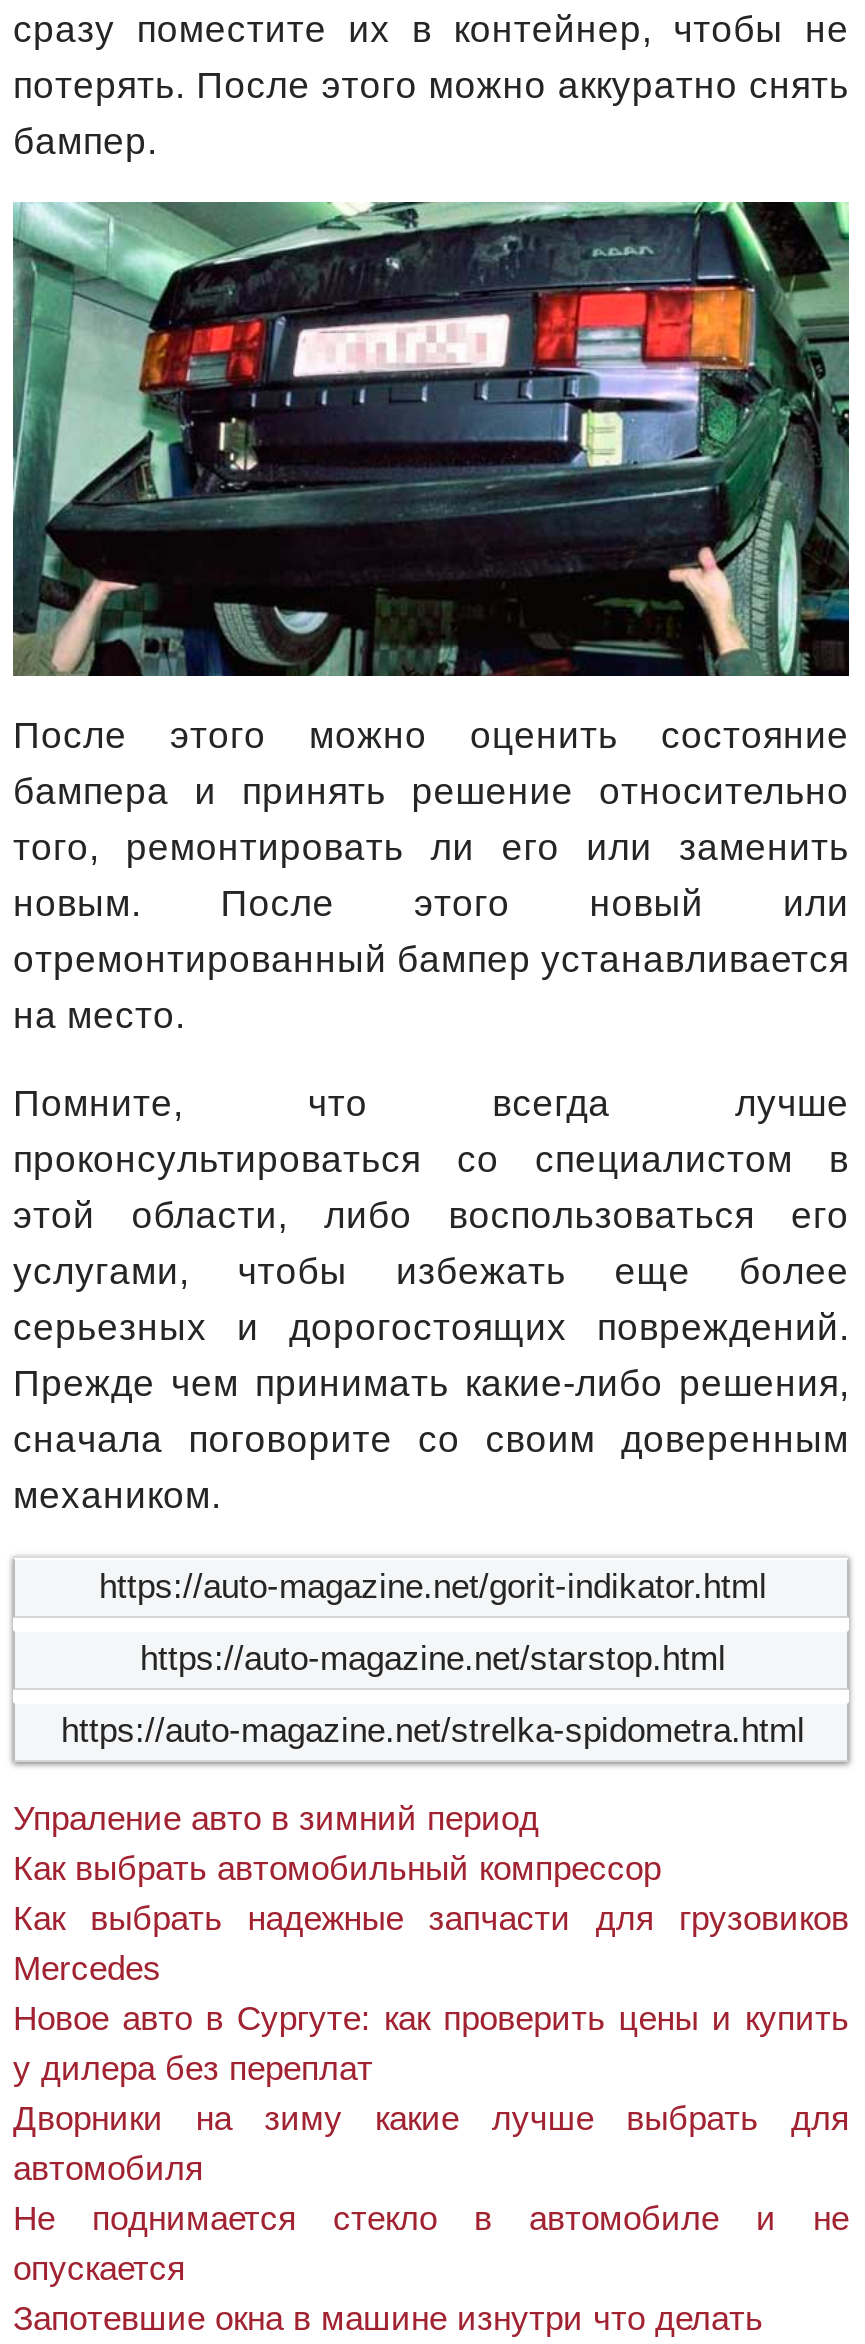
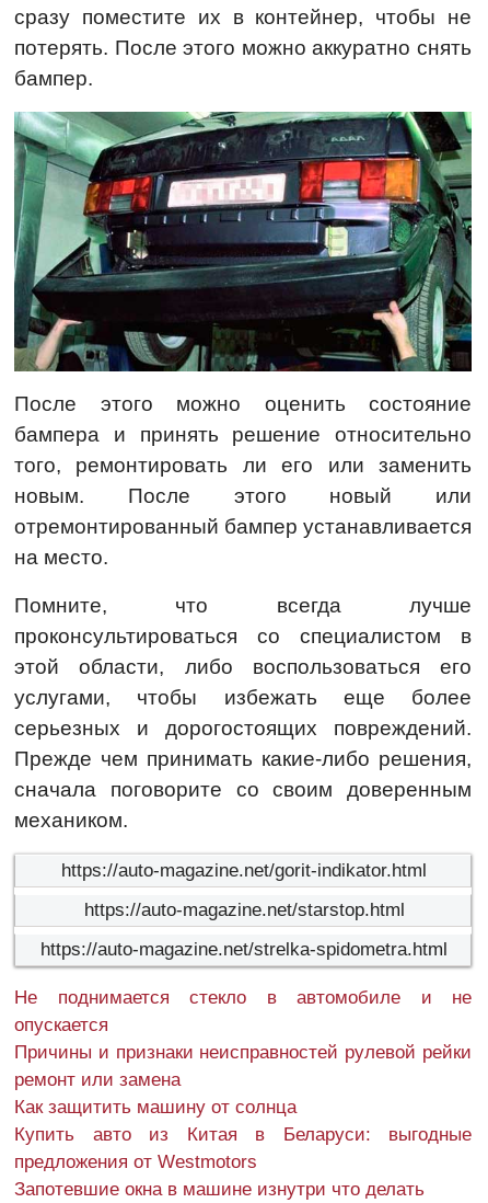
- Упраление авто в зимний период
- Как выбрать автомобильный компрессор
- Как выбрать надежные запчасти для грузовиков
- Mercedes
- Новое авто в Сургуте: как проверить цены и купить
- у дилера без переплат
- Дворники на зиму какие лучше выбрать для
- автомобиля

moved up: Не поднимается стекло в автомобиле и не | опускается

+ Причины и признаки неисправностей рулевой рейки
+ ремонт или замена
+ Как защитить машину от солнца
+ Купить авто из Китая в Беларуси: выгодные
+ предложения от Westmotors
